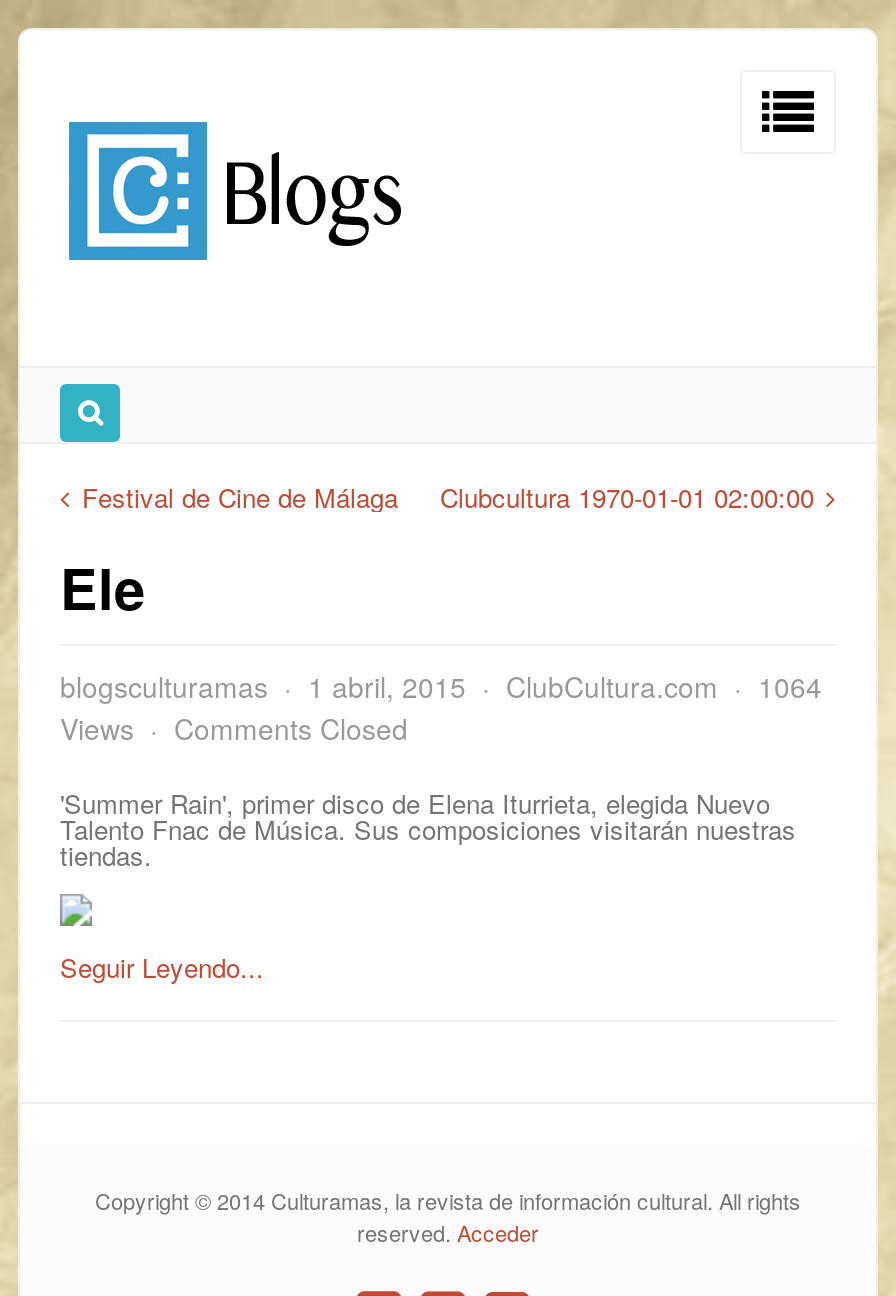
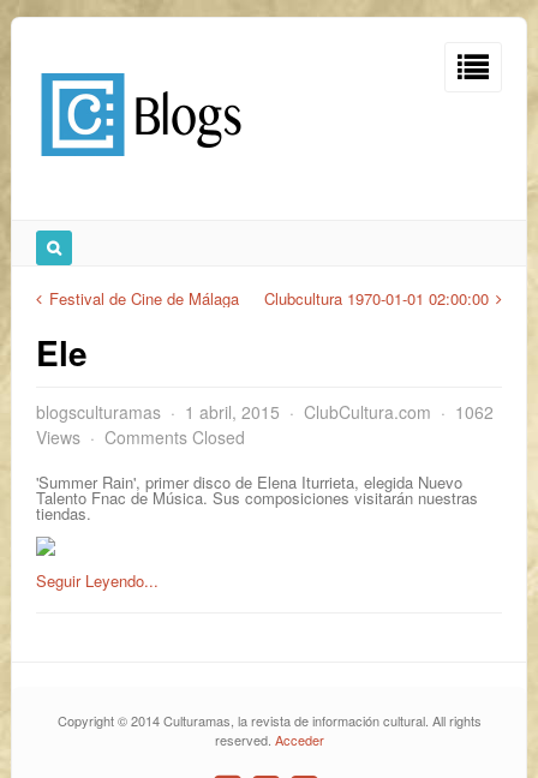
- blogsculturamas 1 abril, 2015 ClubCultura.com 1064
+ blogsculturamas 1 abril, 2015 ClubCultura.com 1062
